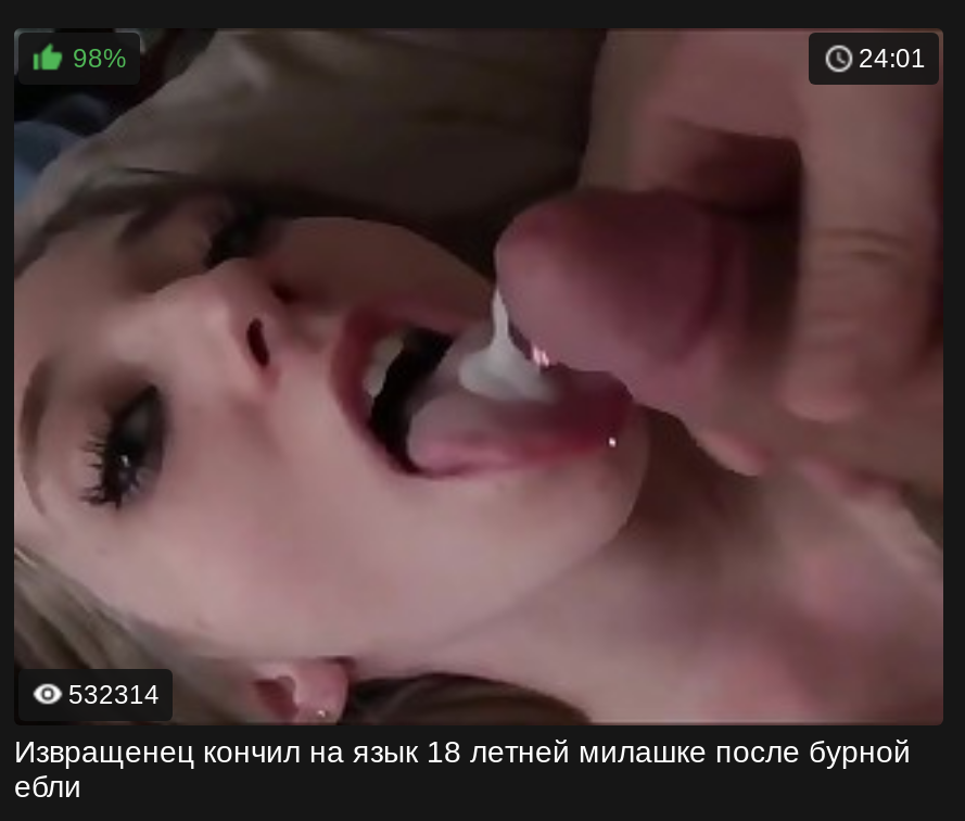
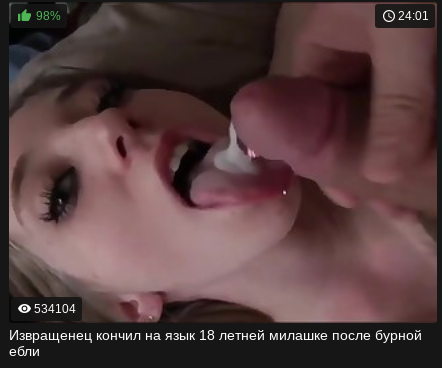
- 532314
+ 534104
